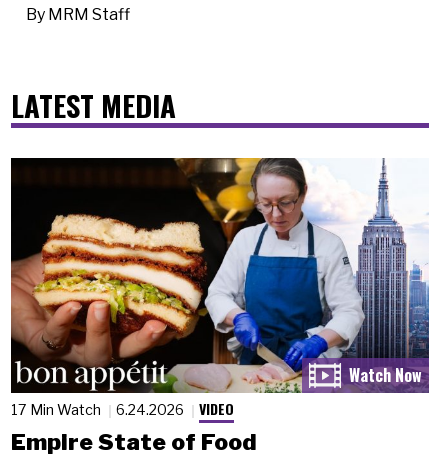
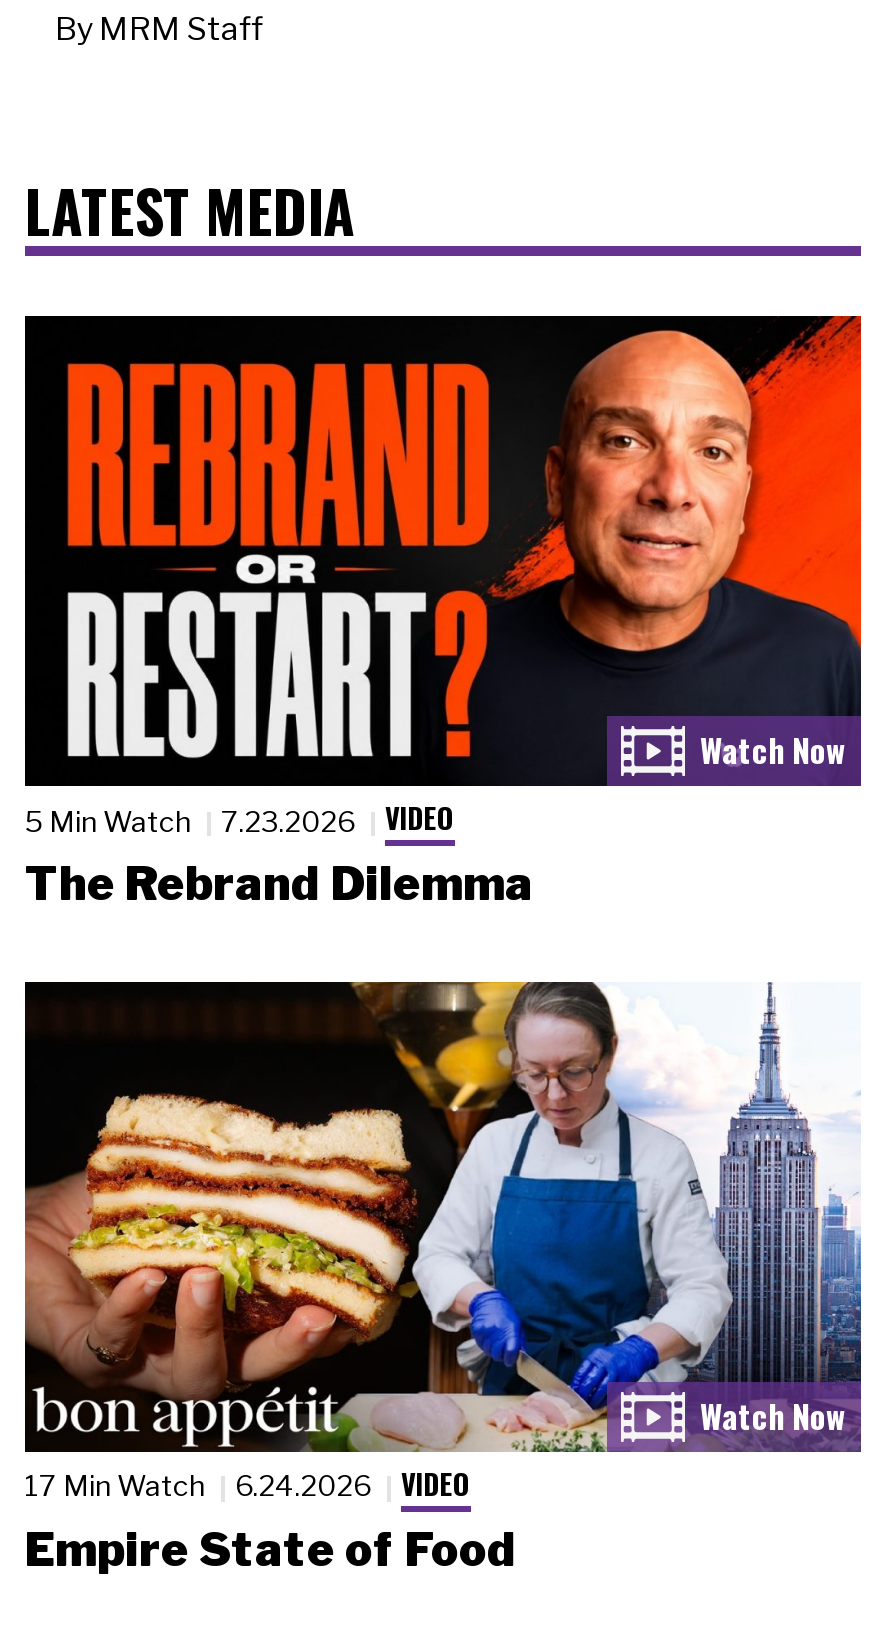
+ [image]
+ 5 Min Watch
+ 7.23.2026
+ VIDEO
+ The Rebrand Dilemma
